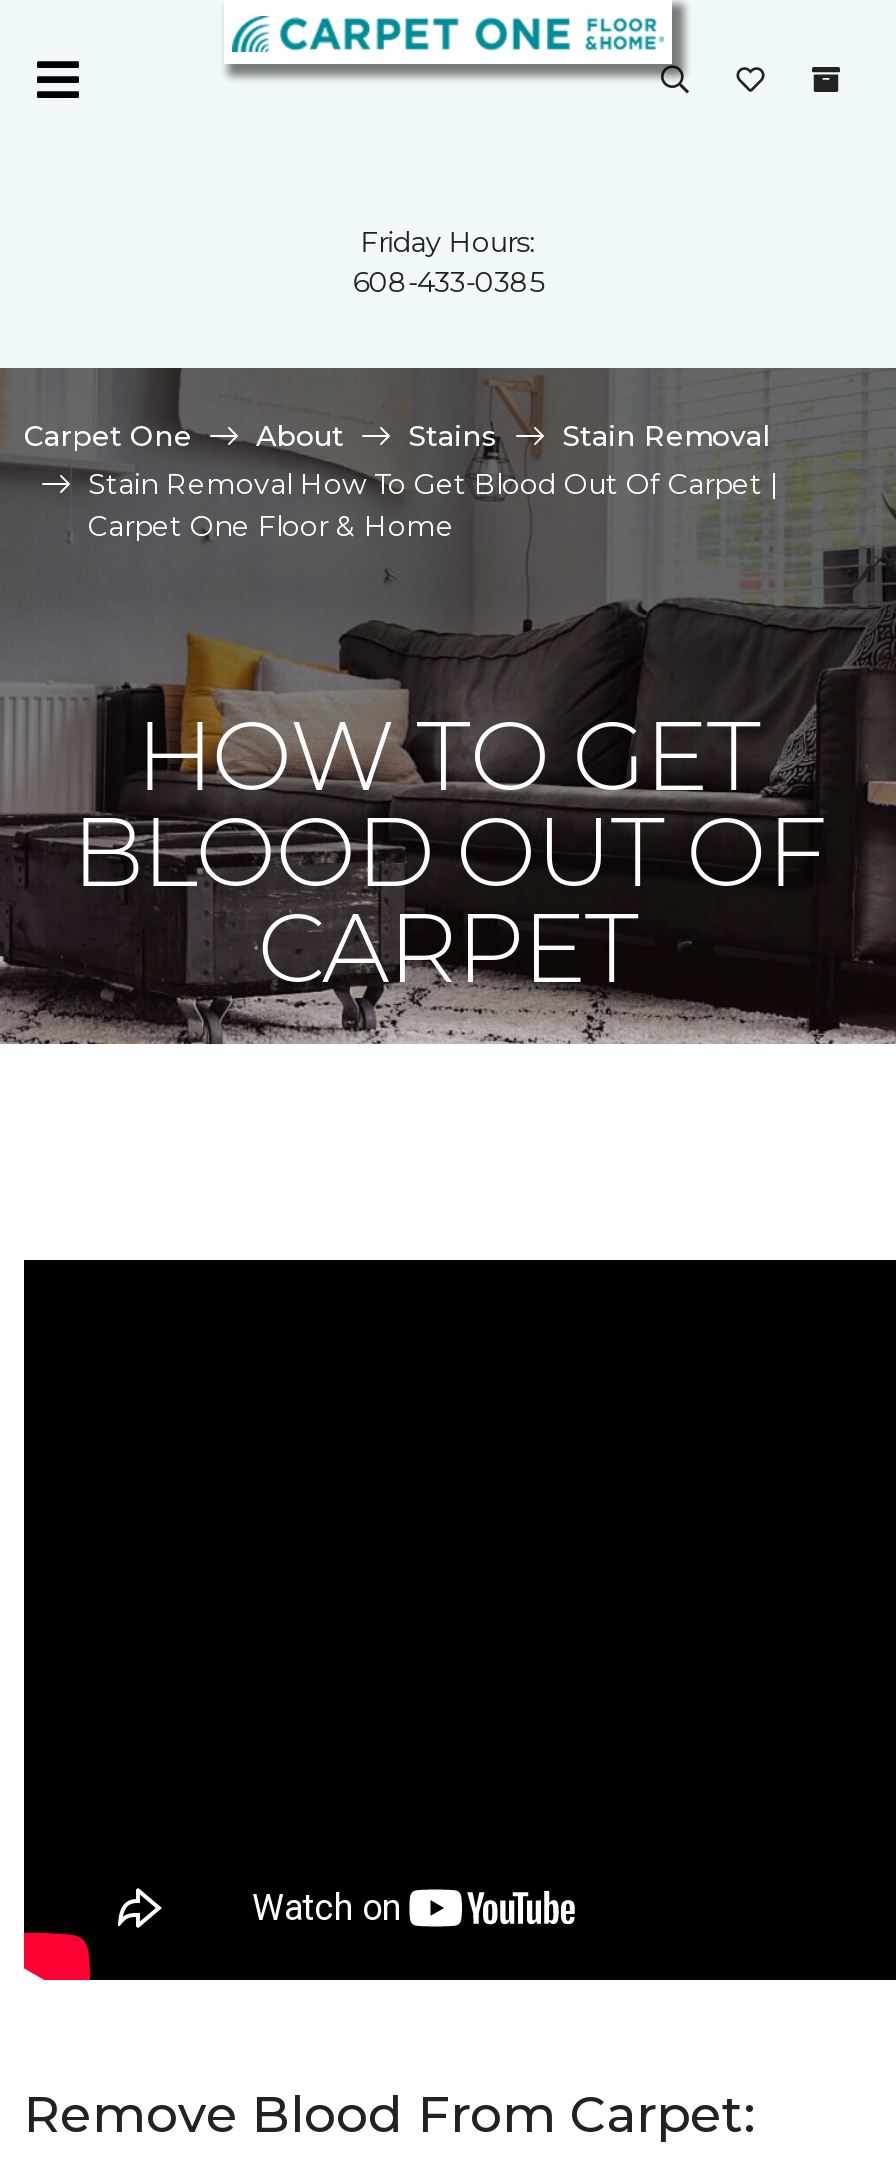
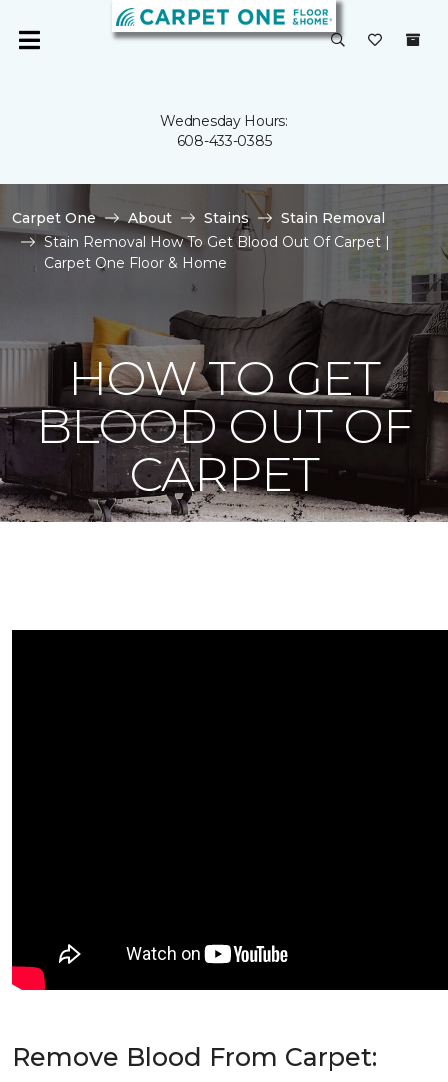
- Friday Hours:
+ Wednesday Hours:
